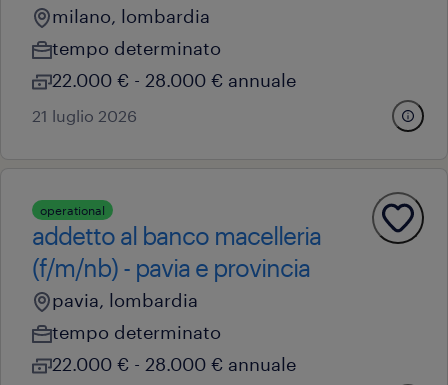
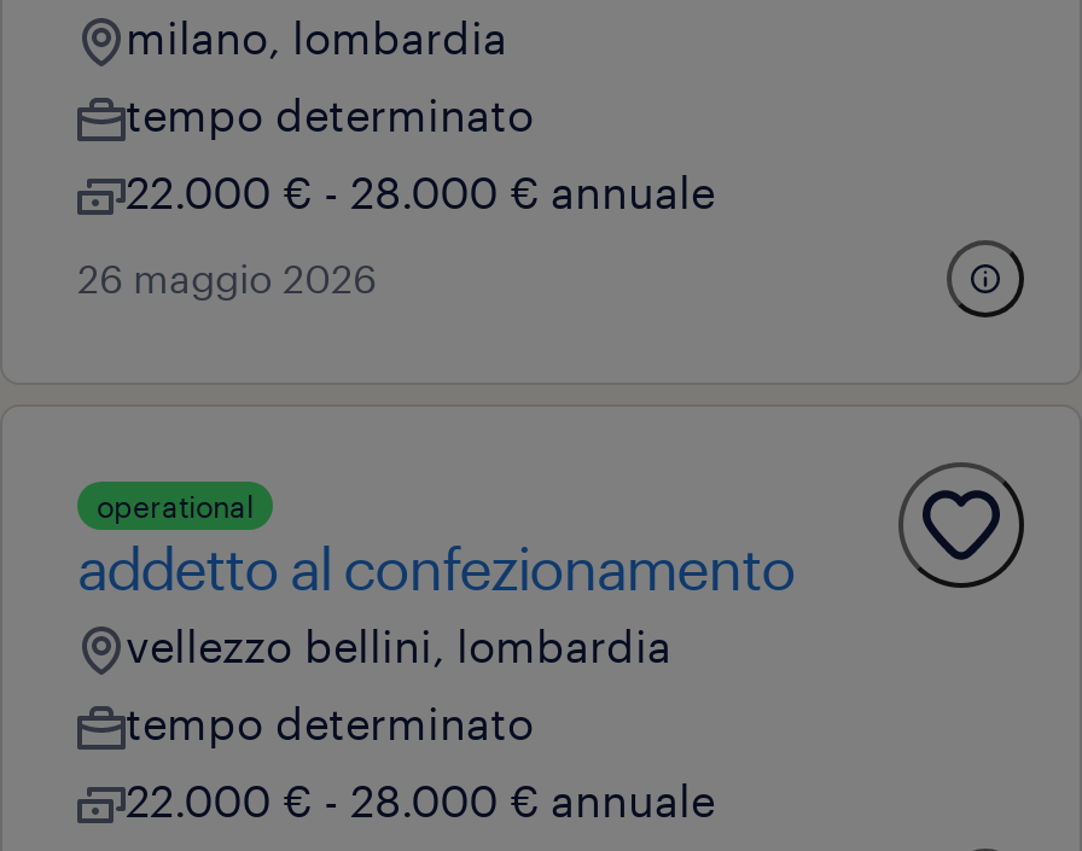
- 21 luglio 2026
+ 26 maggio 2026

- addetto al banco macelleria
- (f/m/nb) - pavia e provincia
- pavia, lombardia
+ addetto al confezionamento
+ vellezzo bellini, lombardia
